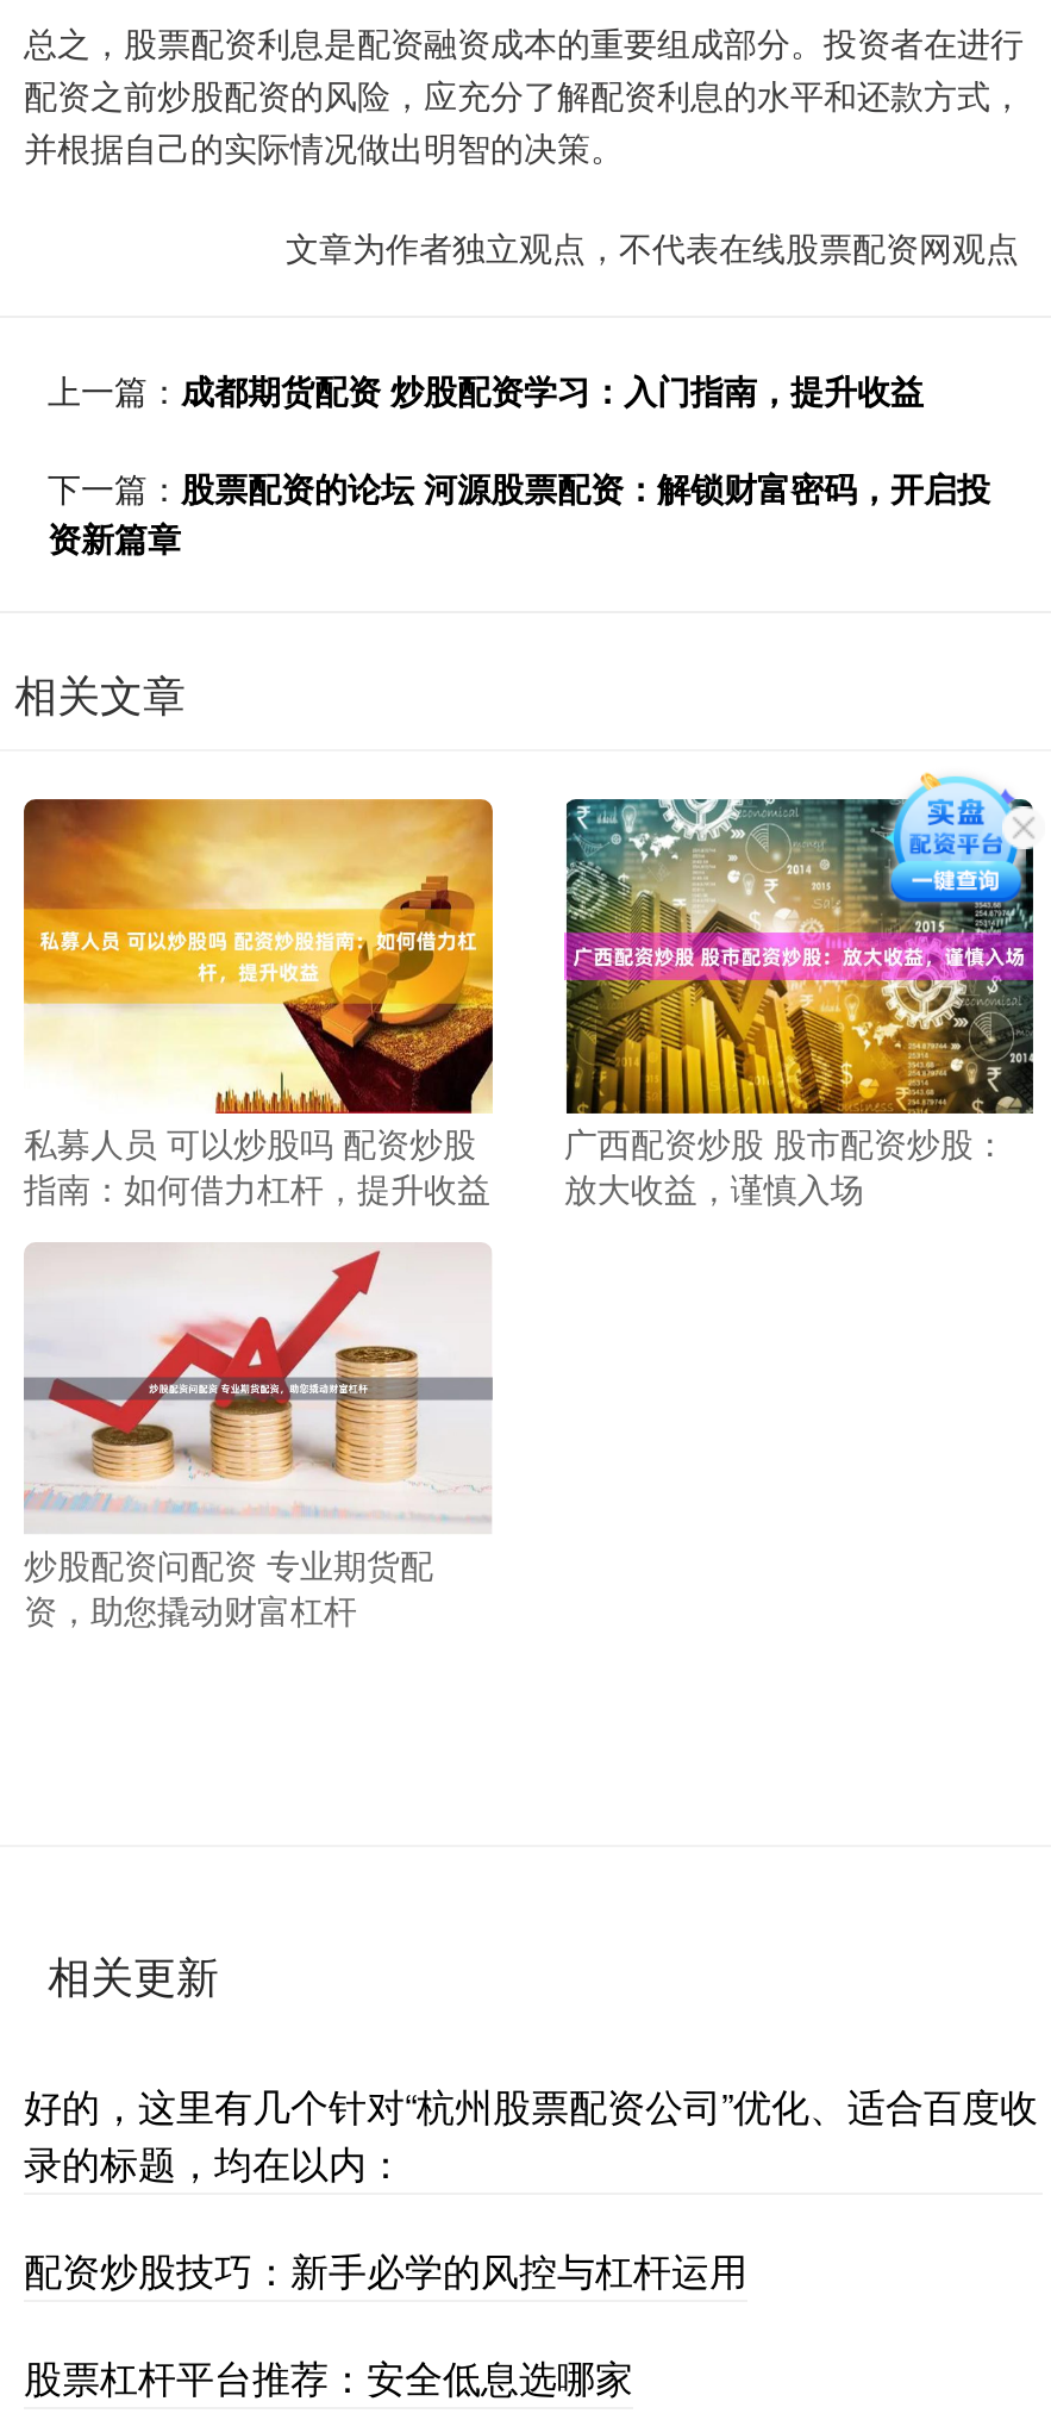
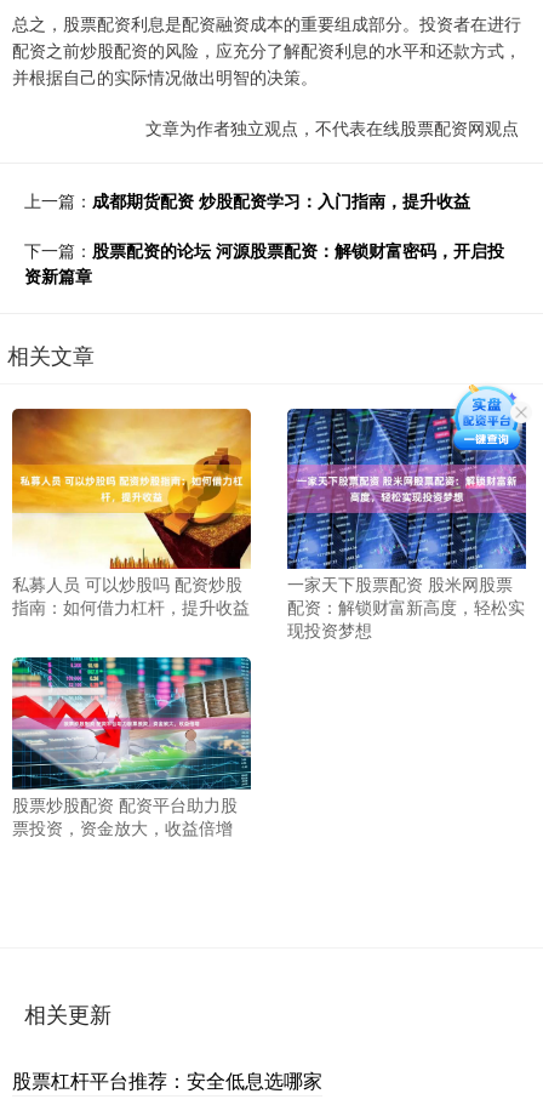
- [image]
- 广西配资炒股 股市配资炒股：
- 放大收益，谨慎入场
+ [image]
+ 一家天下股票配资 股米网股票
+ 配资：解锁财富新高度，轻松实
+ 现投资梦想

- [image]
- 炒股配资问配资 专业期货配
- 资，助您撬动财富杠杆
+ [image]
+ 股票炒股配资 配资平台助力股
+ 票投资，资金放大，收益倍增

- 好的，这里有几个针对“杭州股票配资公司”优化、适合百度收
- 录的标题，均在以内：
- 配资炒股技巧：新手必学的风控与杠杆运用
